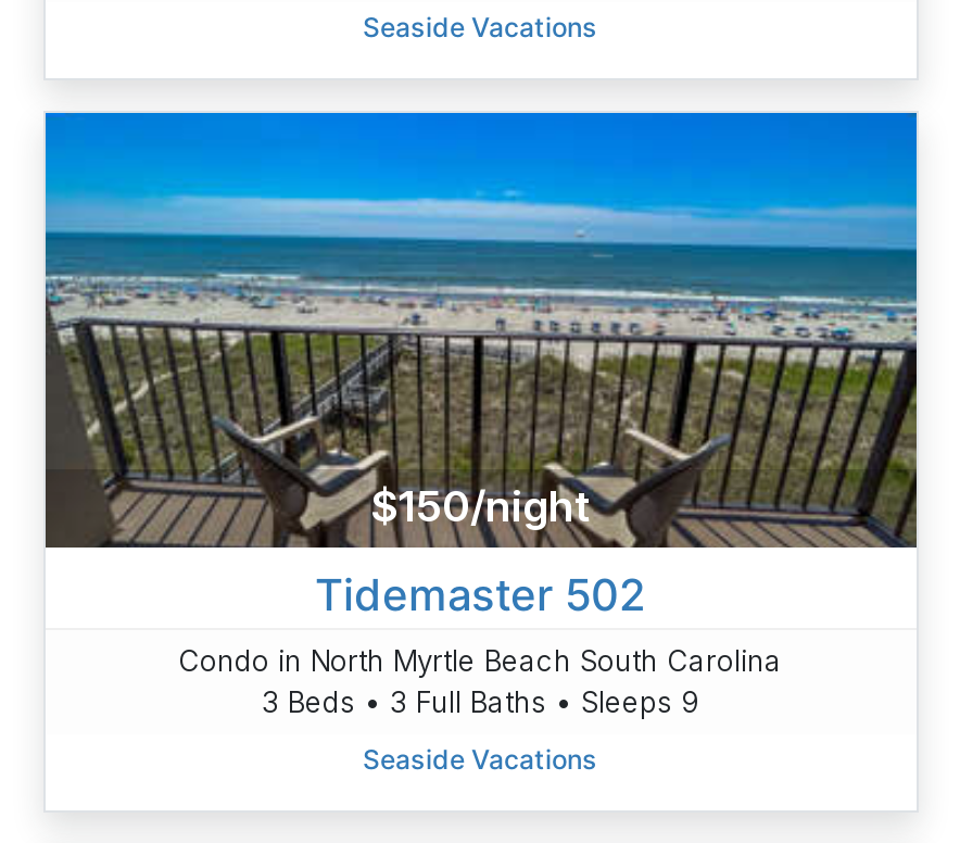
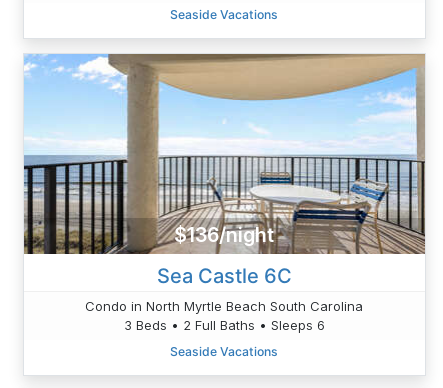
- [image]
- $150/night
+ [image]
+ $136/night

- Tidemaster 502
+ Sea Castle 6C

- 3 Beds • 3 Full Baths • Sleeps 9
+ 3 Beds • 2 Full Baths • Sleeps 6
